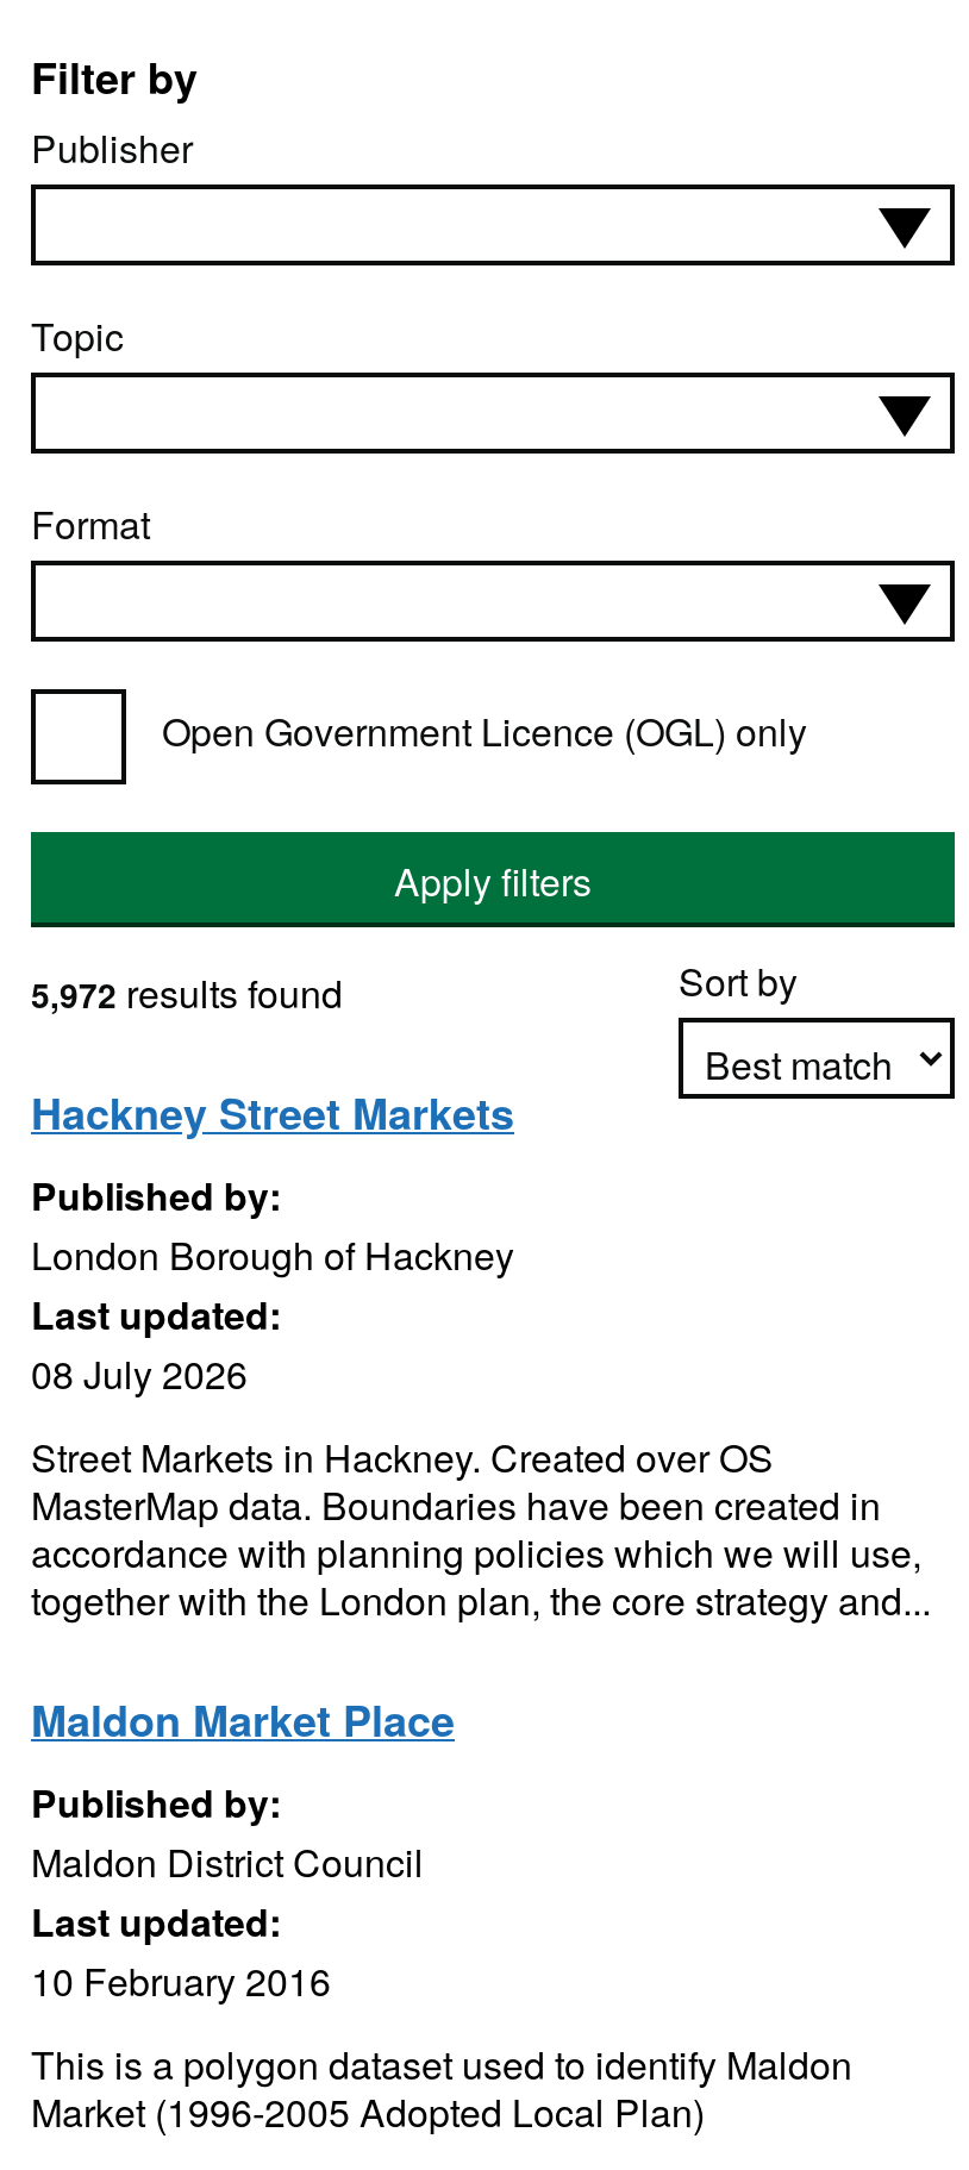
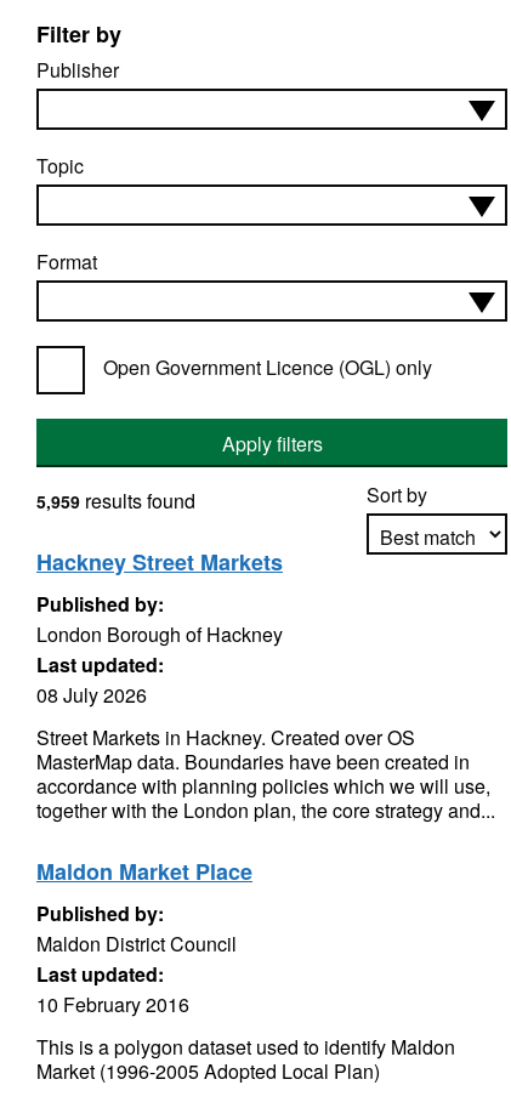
- 5,972 results found
+ 5,959 results found
